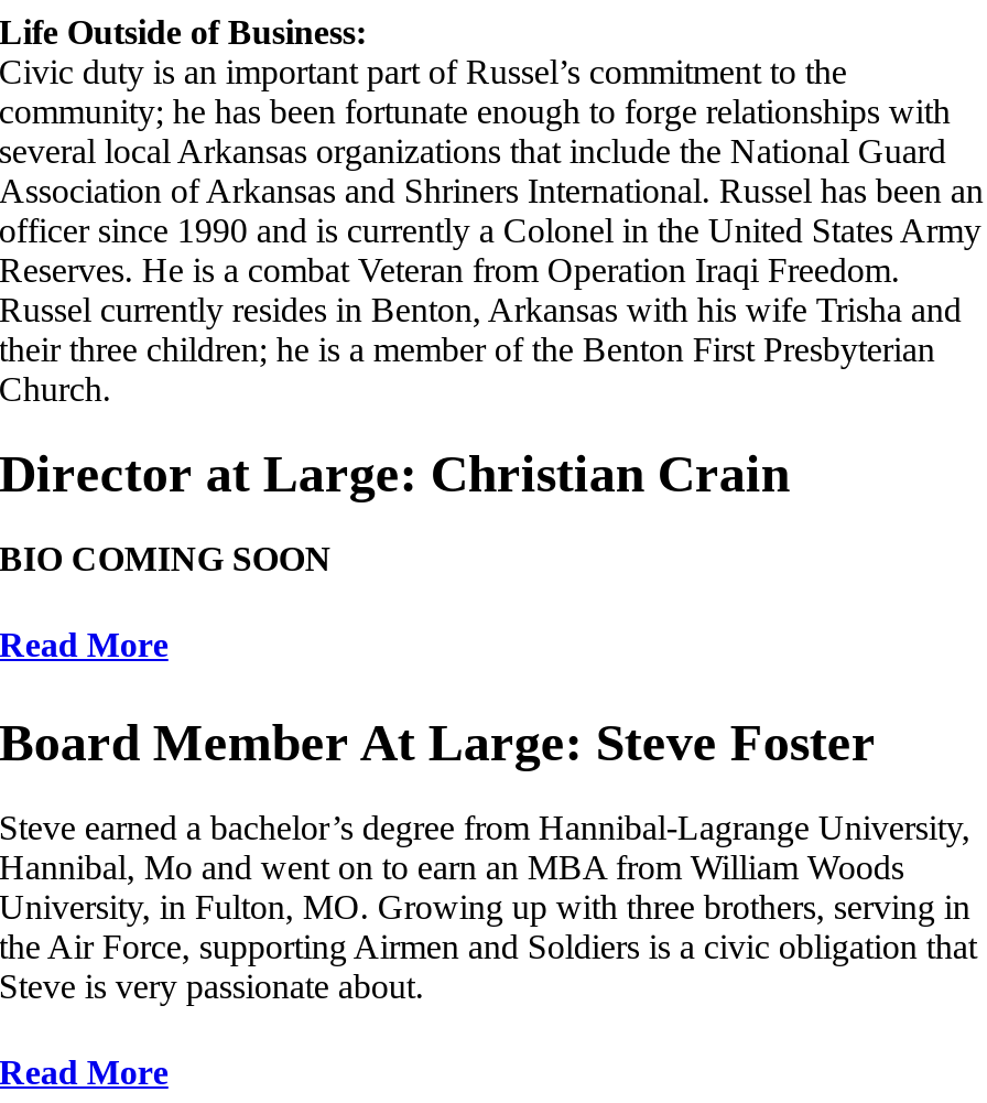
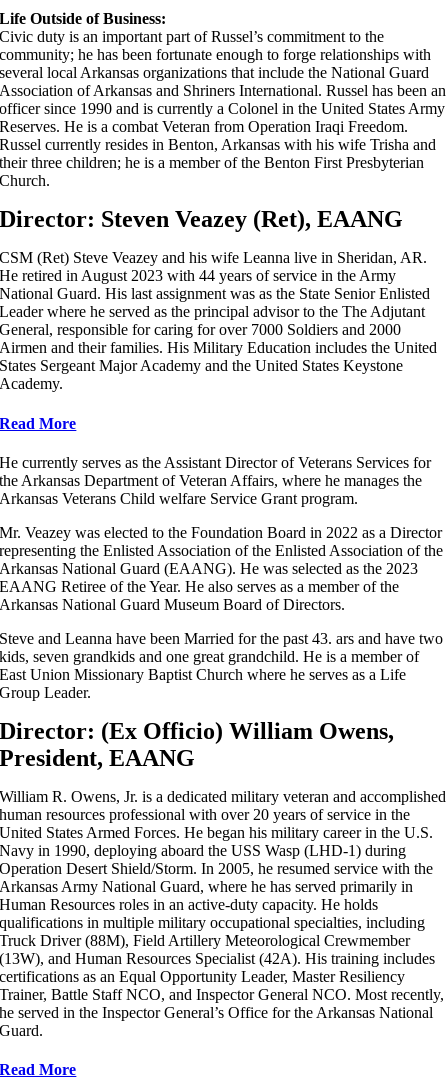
- Director at Large: Christian Crain
+ Director: Steven Veazey (Ret), EAANG

- BIO COMING SOON
+ CSM (Ret) Steve Veazey and his wife Leanna live in Sheridan, AR.
+ He retired in August 2023 with 44 years of service in the Army
+ National Guard. His last assignment was as the State Senior Enlisted
+ Leader where he served as the principal advisor to the The Adjutant
+ General, responsible for caring for over 7000 Soldiers and 2000
+ Airmen and their families. His Military Education includes the United
+ States Sergeant Major Academy and the United States Keystone
+ Academy.

- Board Member At Large: Steve Foster
- Steve earned a bachelor’s degree from Hannibal-Lagrange University,
- Hannibal, Mo and went on to earn an MBA from William Woods
- University, in Fulton, MO. Growing up with three brothers, serving in
- the Air Force, supporting Airmen and Soldiers is a civic obligation that
- Steve is very passionate about.
+ He currently serves as the Assistant Director of Veterans Services for
+ the Arkansas Department of Veteran Affairs, where he manages the
+ Arkansas Veterans Child welfare Service Grant program.
+ Mr. Veazey was elected to the Foundation Board in 2022 as a Director
+ representing the Enlisted Association of the Enlisted Association of the
+ Arkansas National Guard (EAANG). He was selected as the 2023
+ EAANG Retiree of the Year. He also serves as a member of the
+ Arkansas National Guard Museum Board of Directors.
+ Steve and Leanna have been Married for the past 43. ars and have two
+ kids, seven grandkids and one great grandchild. He is a member of
+ East Union Missionary Baptist Church where he serves as a Life
+ Group Leader.
+ Director: (Ex Officio) William Owens,
+ President, EAANG
+ William R. Owens, Jr. is a dedicated military veteran and accomplished
+ human resources professional with over 20 years of service in the
+ United States Armed Forces. He began his military career in the U.S.
+ Navy in 1990, deploying aboard the USS Wasp (LHD-1) during
+ Operation Desert Shield/Storm. In 2005, he resumed service with the
+ Arkansas Army National Guard, where he has served primarily in
+ Human Resources roles in an active-duty capacity. He holds
+ qualifications in multiple military occupational specialties, including
+ Truck Driver (88M), Field Artillery Meteorological Crewmember
+ (13W), and Human Resources Specialist (42A). His training includes
+ certifications as an Equal Opportunity Leader, Master Resiliency
+ Trainer, Battle Staff NCO, and Inspector General NCO. Most recently,
+ he served in the Inspector General’s Office for the Arkansas National
+ Guard.
